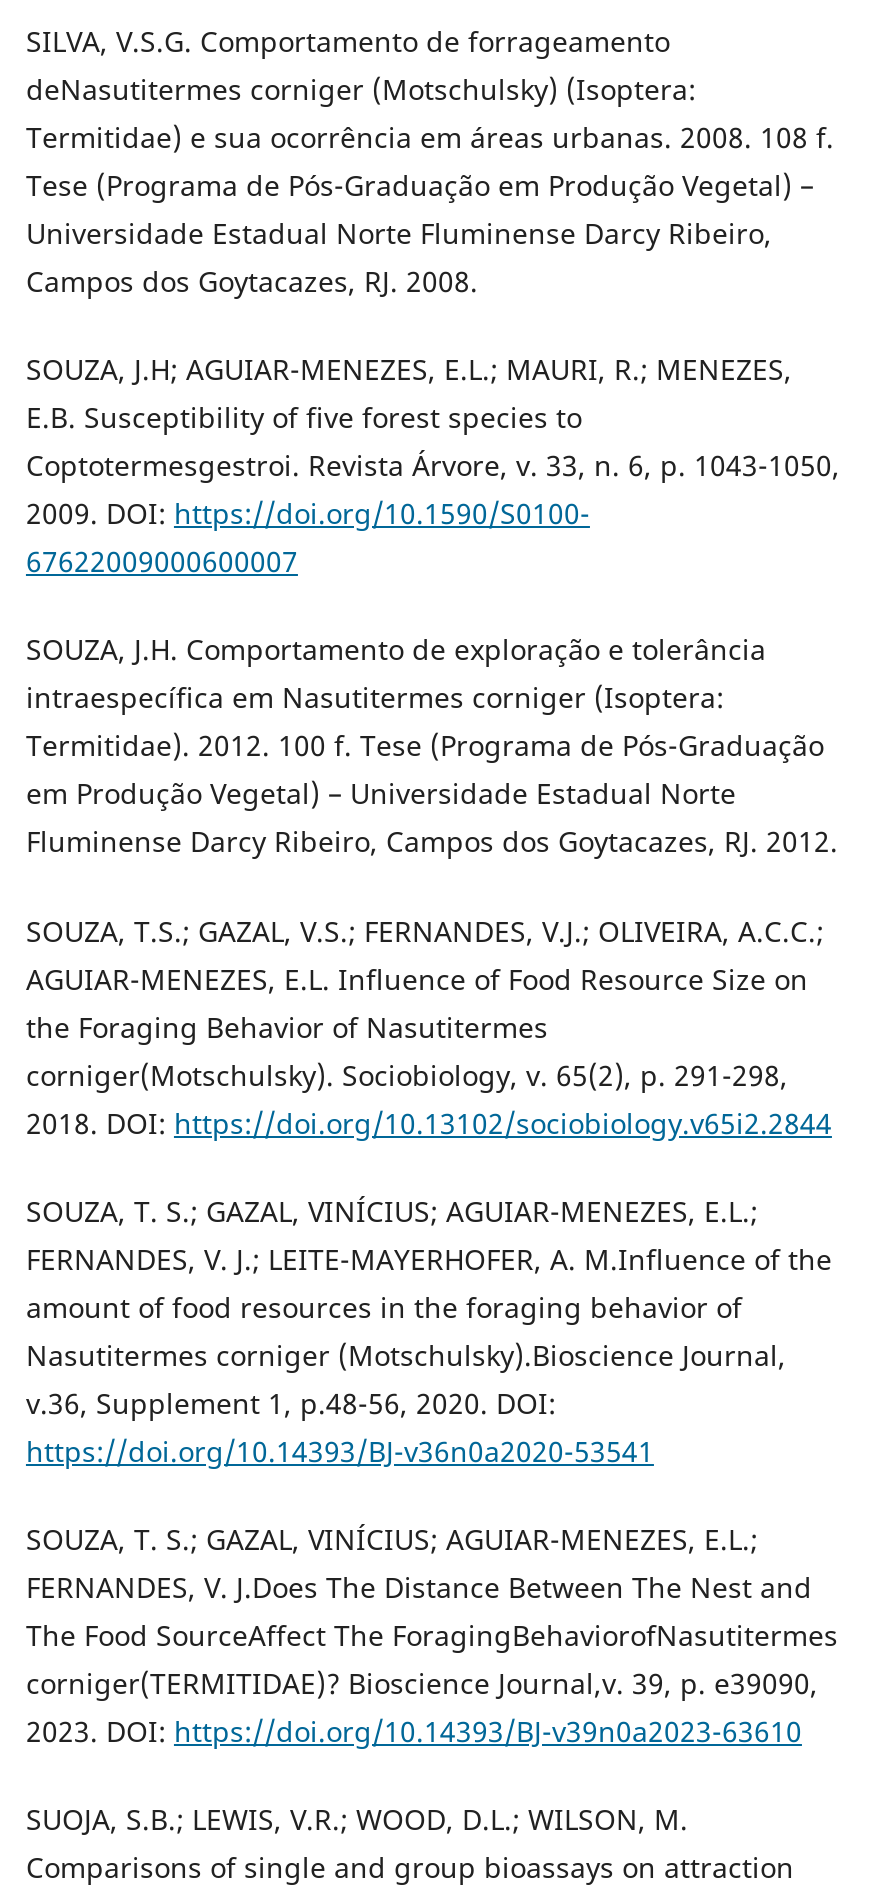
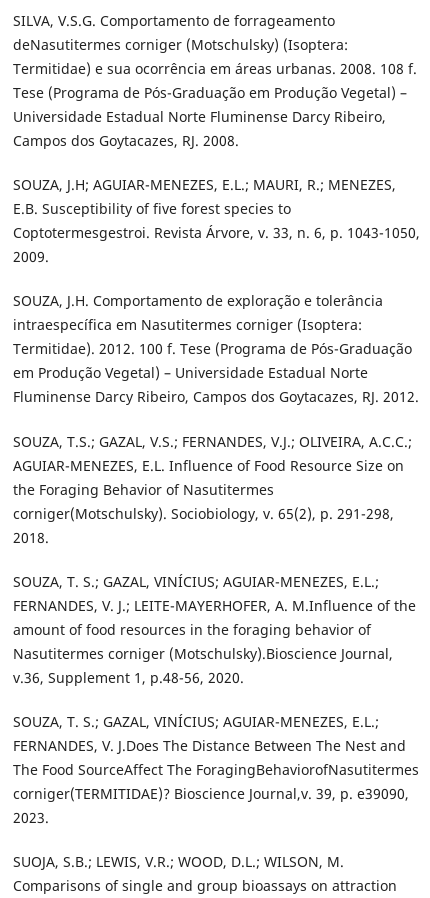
- 2009. DOI: https://doi.org/10.1590/S0100-
- 67622009000600007
+ 2009.

- 2018. DOI: https://doi.org/10.13102/sociobiology.v65i2.2844
+ 2018.

- v.36, Supplement 1, p.48-56, 2020. DOI:
- https://doi.org/10.14393/BJ-v36n0a2020-53541
+ v.36, Supplement 1, p.48-56, 2020.

- 2023. DOI: https://doi.org/10.14393/BJ-v39n0a2023-63610
+ 2023.
